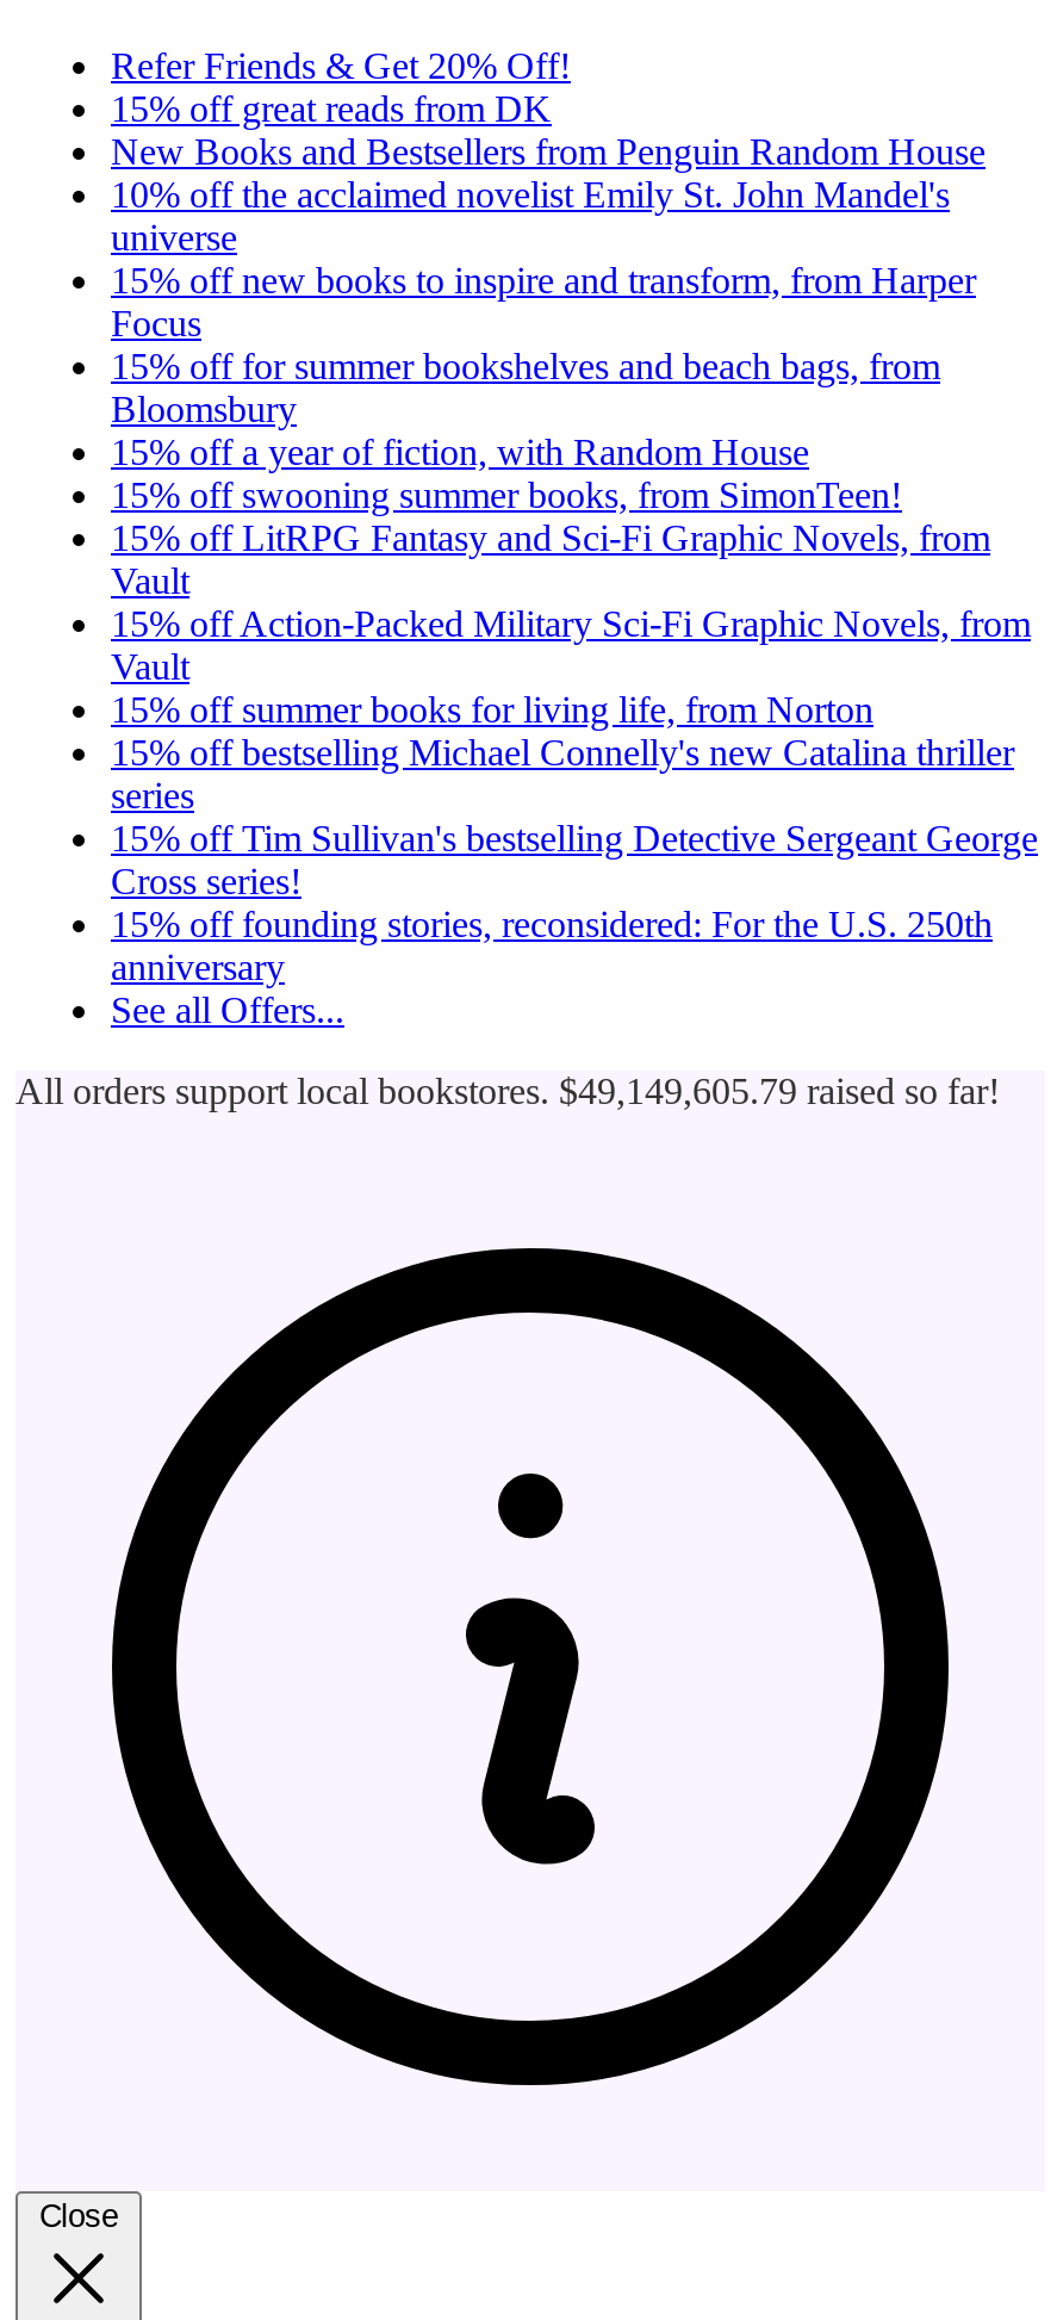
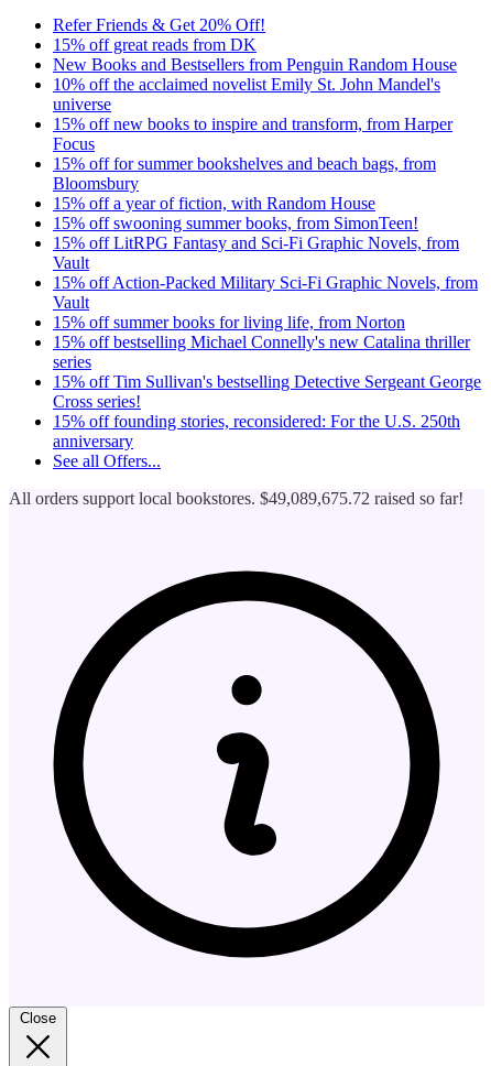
- All orders support local bookstores. $49,149,605.79 raised so far!
+ All orders support local bookstores. $49,089,675.72 raised so far!
